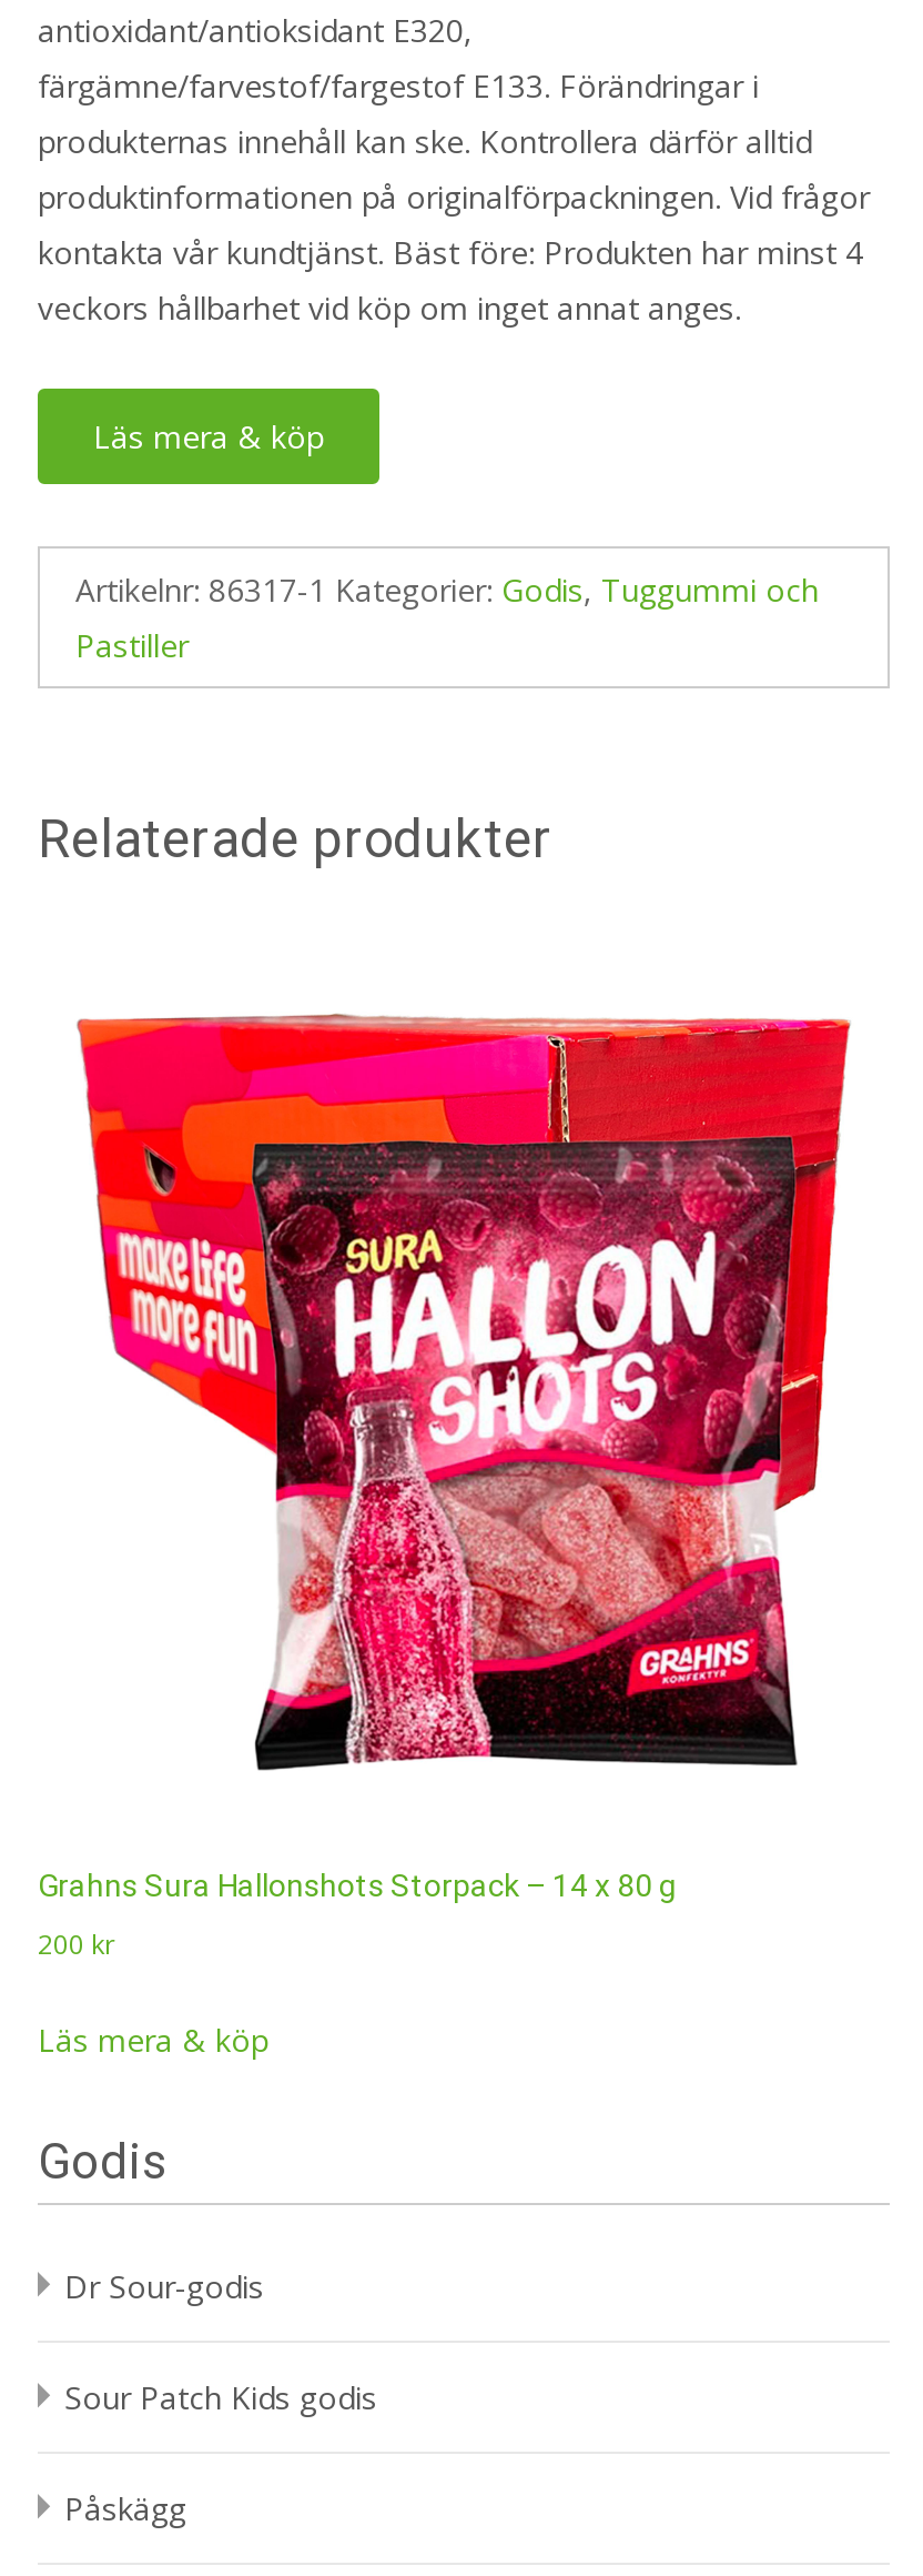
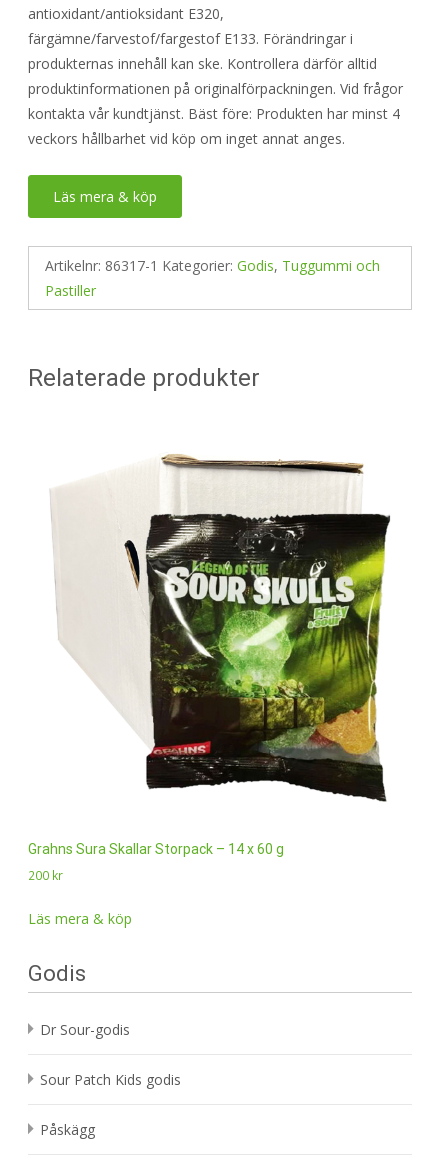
- [image]
- Grahns Sura Hallonshots Storpack – 14 x 80 g
+ [image]
+ Grahns Sura Skallar Storpack – 14 x 60 g
